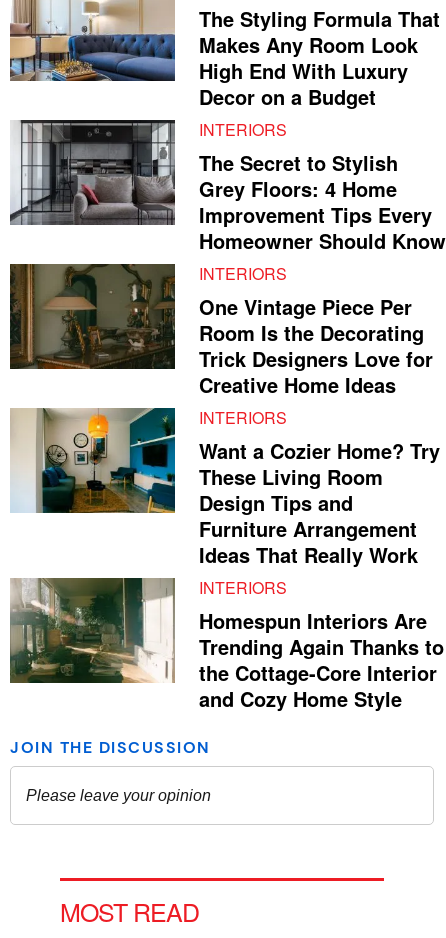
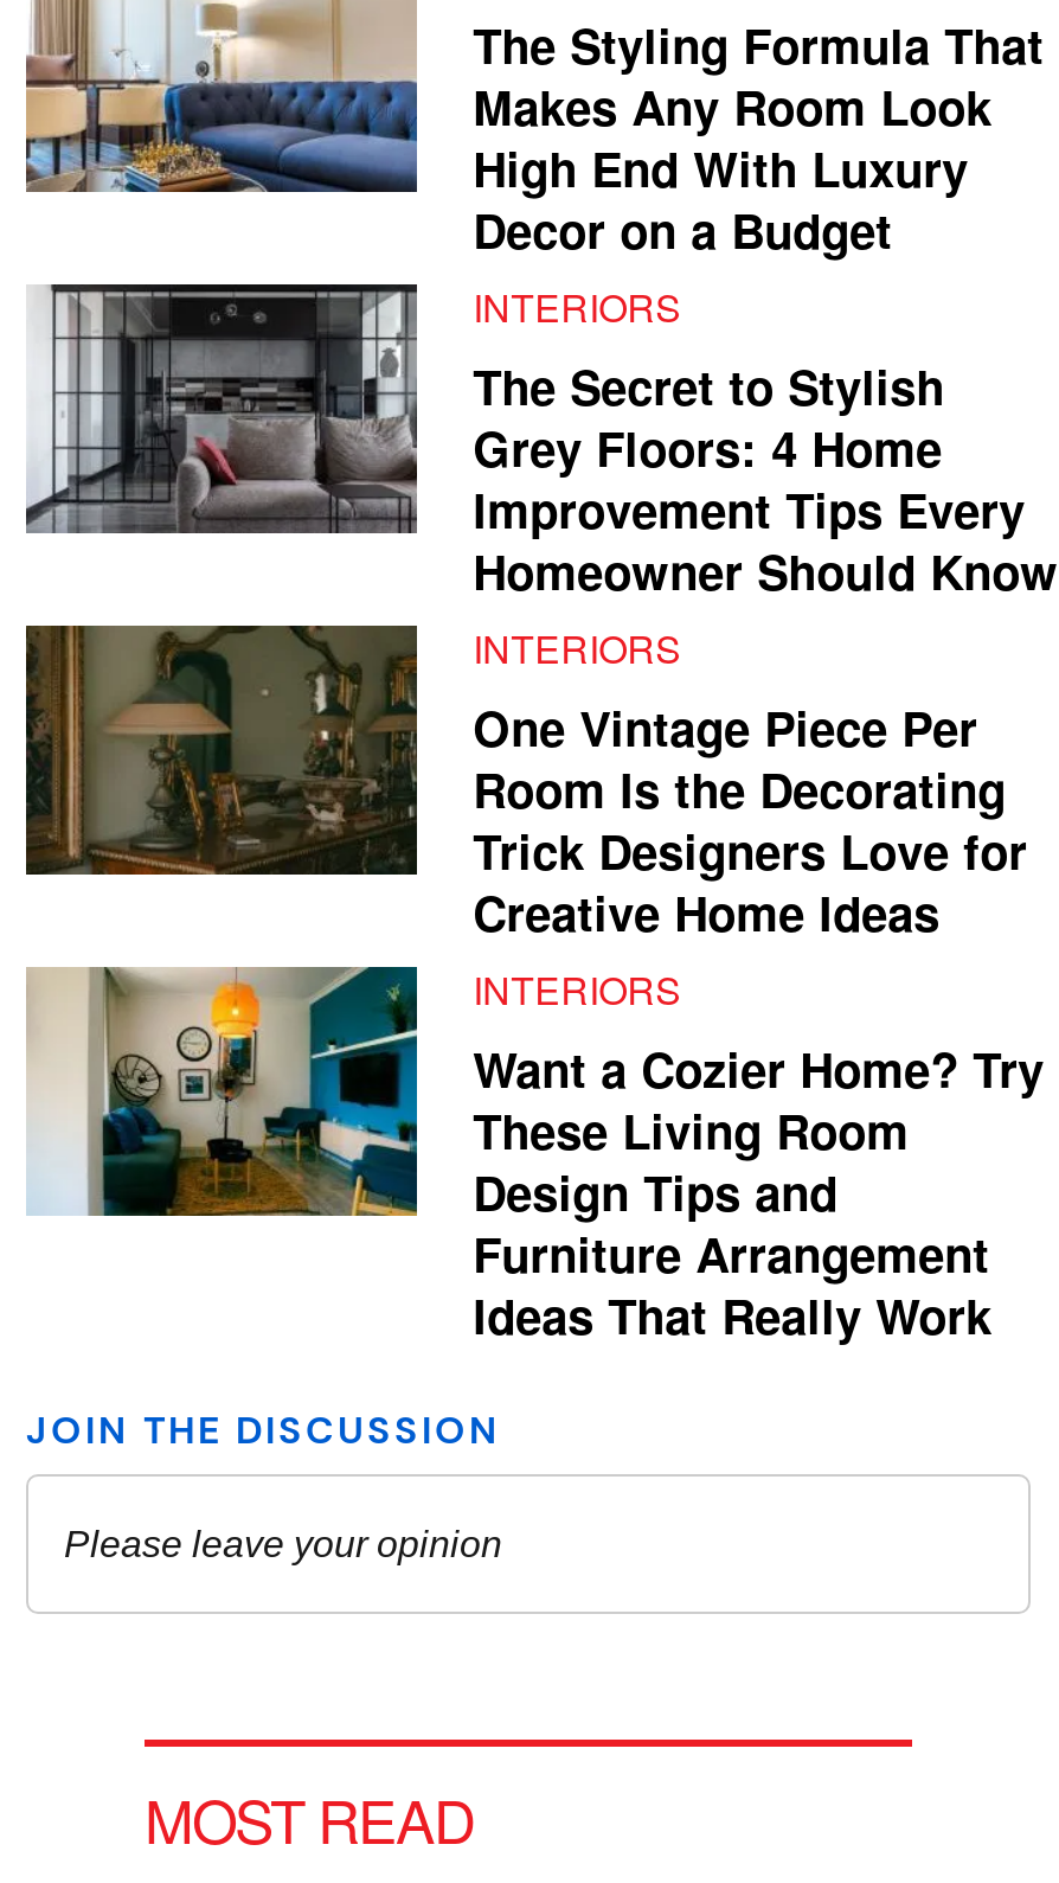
- [image]
- INTERIORS
- Homespun Interiors Are
- Trending Again Thanks to
- the Cottage-Core Interior
- and Cozy Home Style
